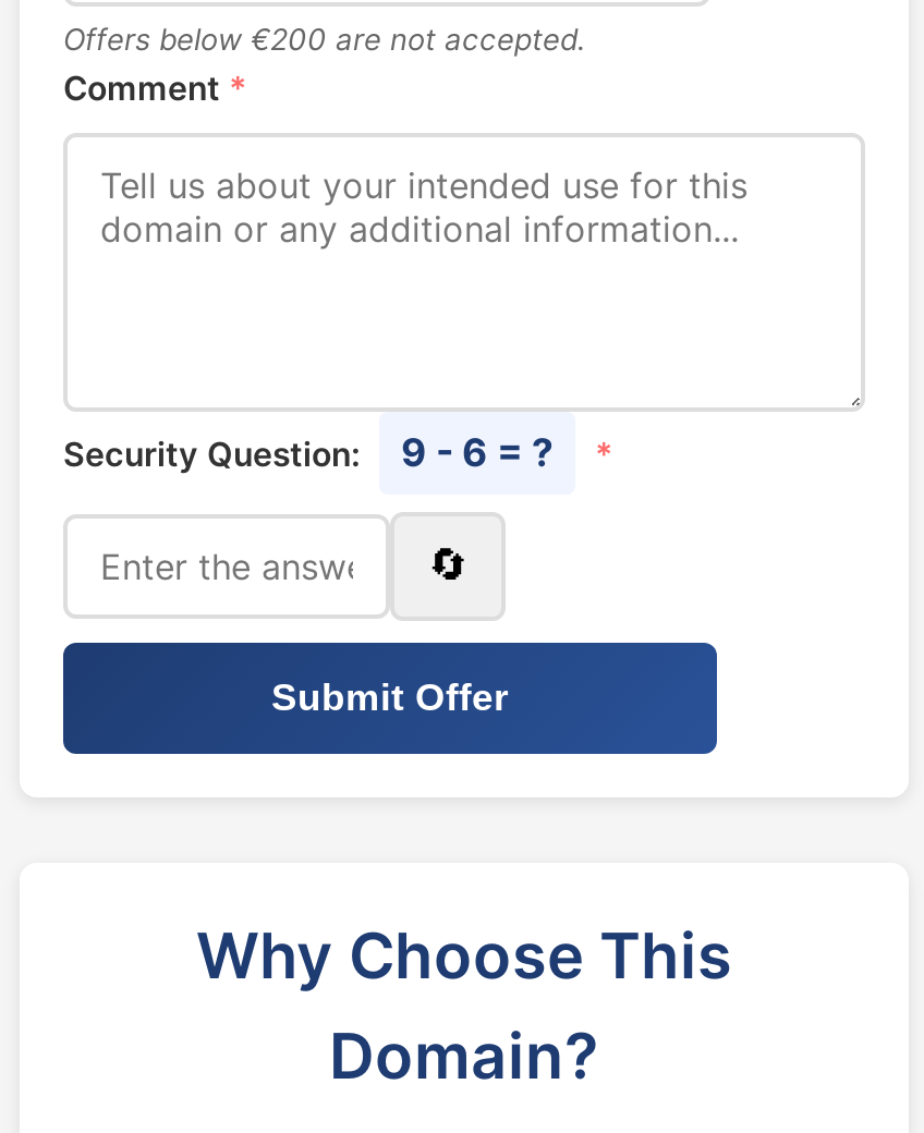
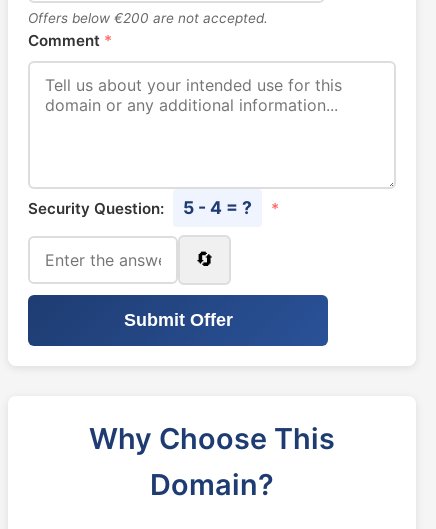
- 9 - 6 = ?
+ 5 - 4 = ?
